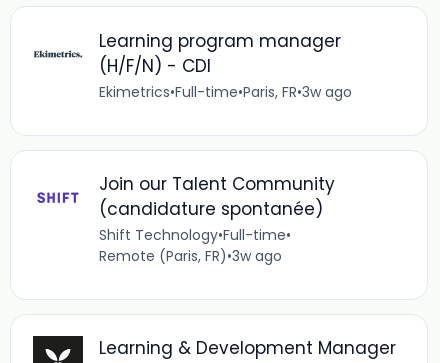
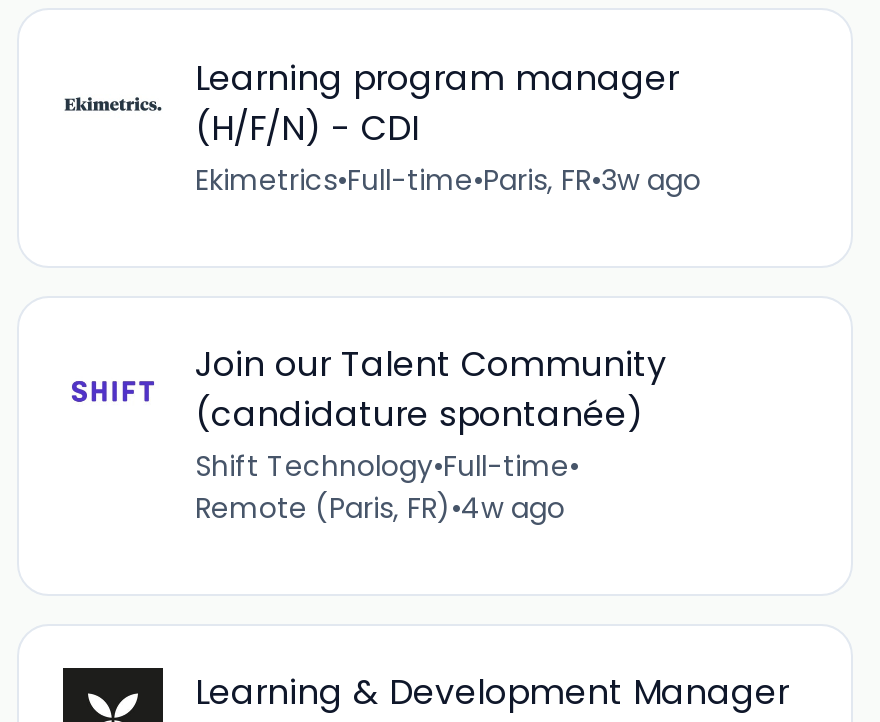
- Remote (Paris, FR)•3w ago
+ Remote (Paris, FR)•4w ago
